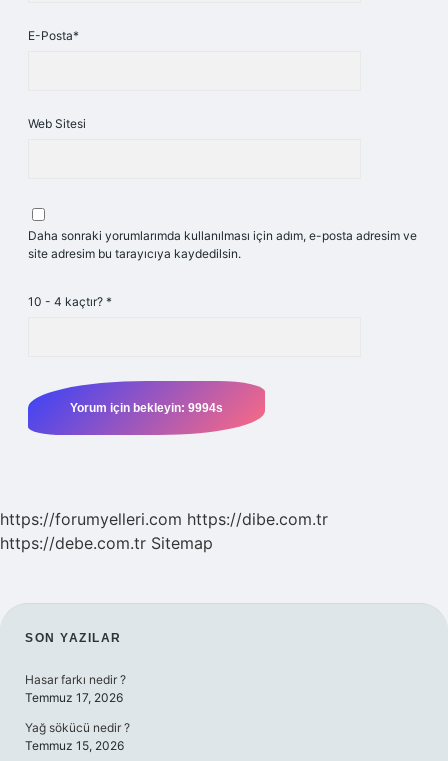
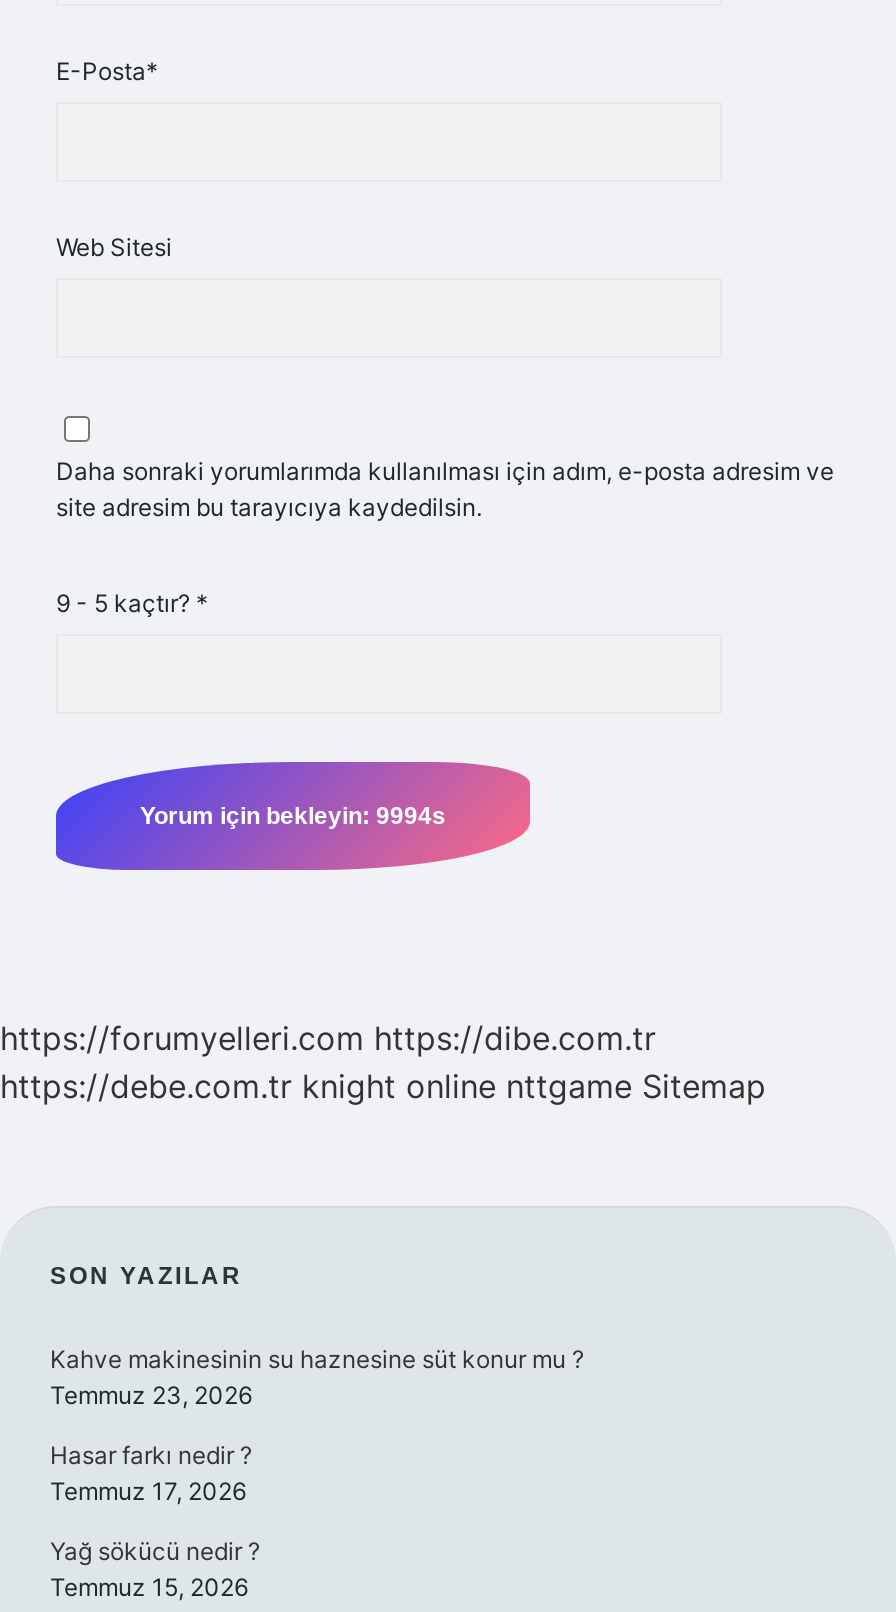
- 10 - 4 kaçtır? *
+ 9 - 5 kaçtır? *

- https://debe.com.tr Sitemap
+ https://debe.com.tr knight online nttgame Sitemap

+ Kahve makinesinin su haznesine süt konur mu ?
+ Temmuz 23, 2026
